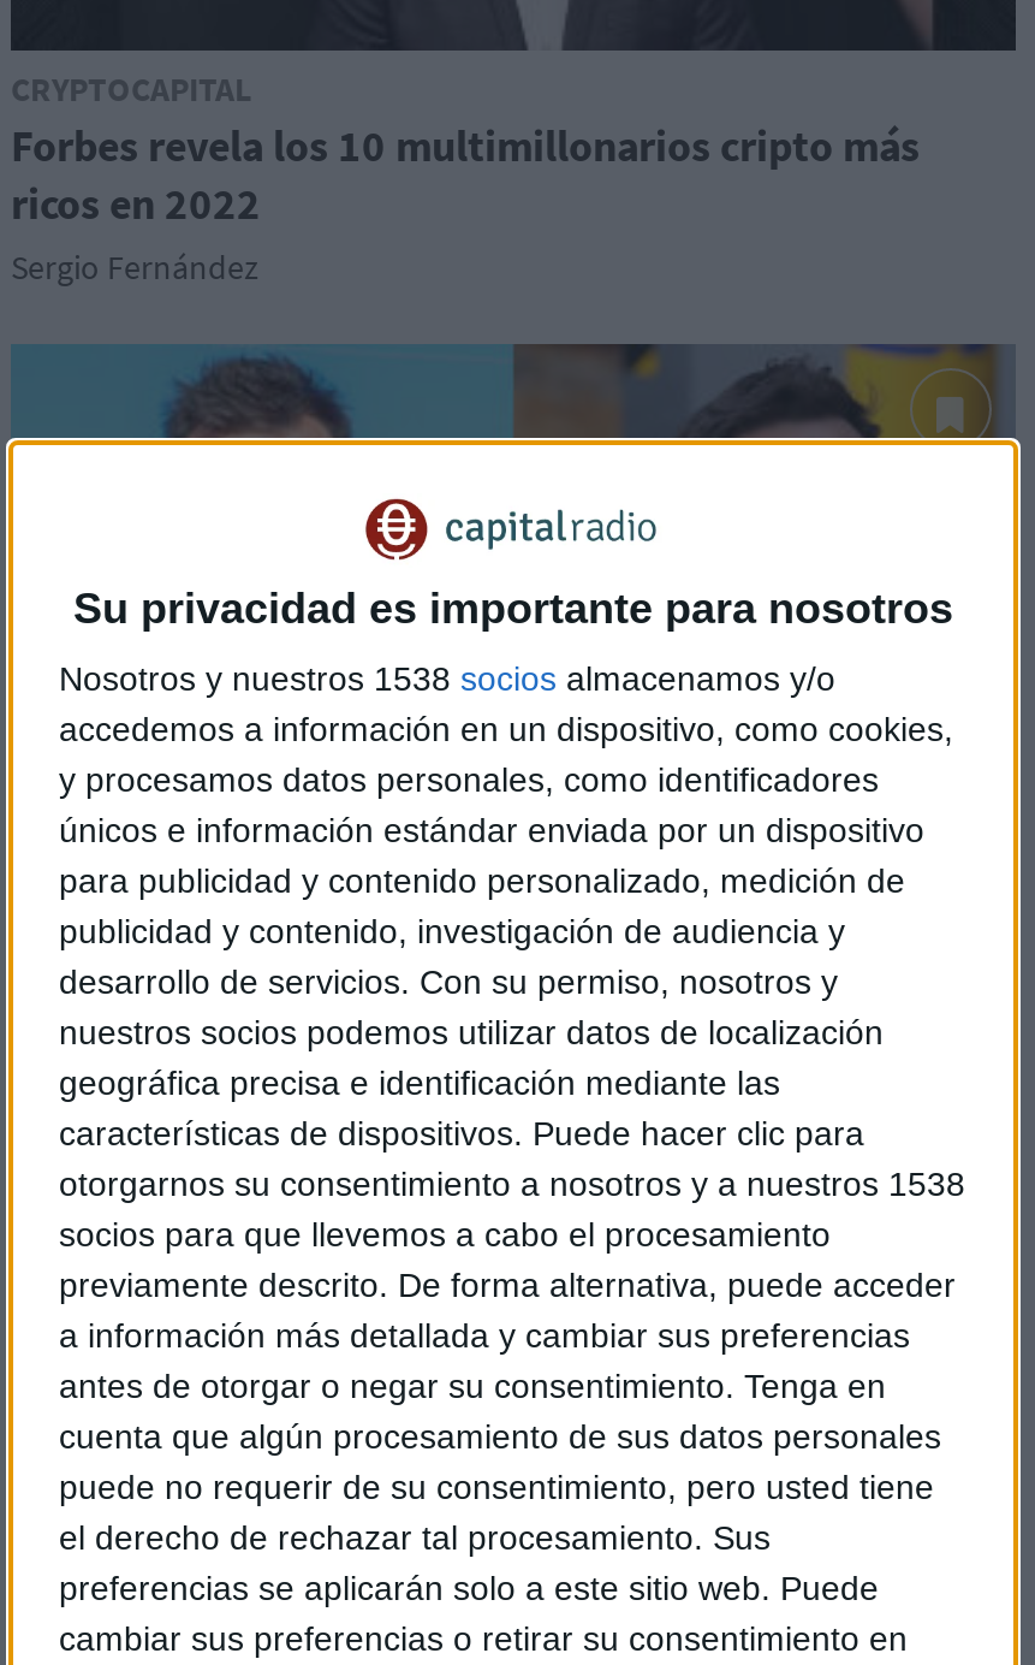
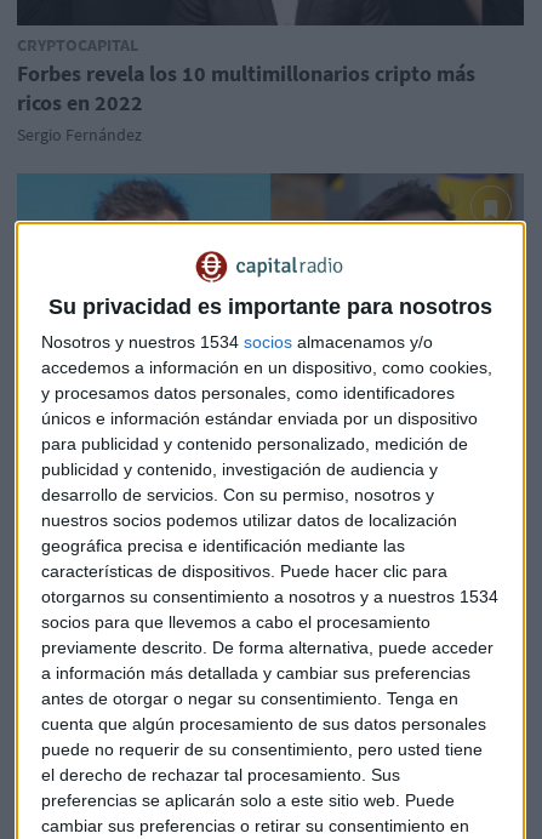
- Nosotros y nuestros 1538 socios almacenamos y/o
+ Nosotros y nuestros 1534 socios almacenamos y/o

- otorgarnos su consentimiento a nosotros y a nuestros 1538
+ otorgarnos su consentimiento a nosotros y a nuestros 1534
